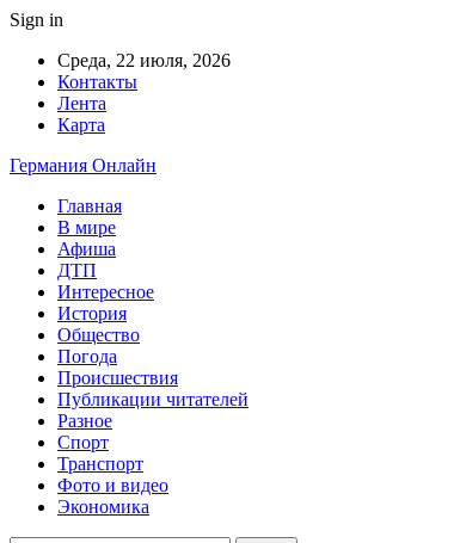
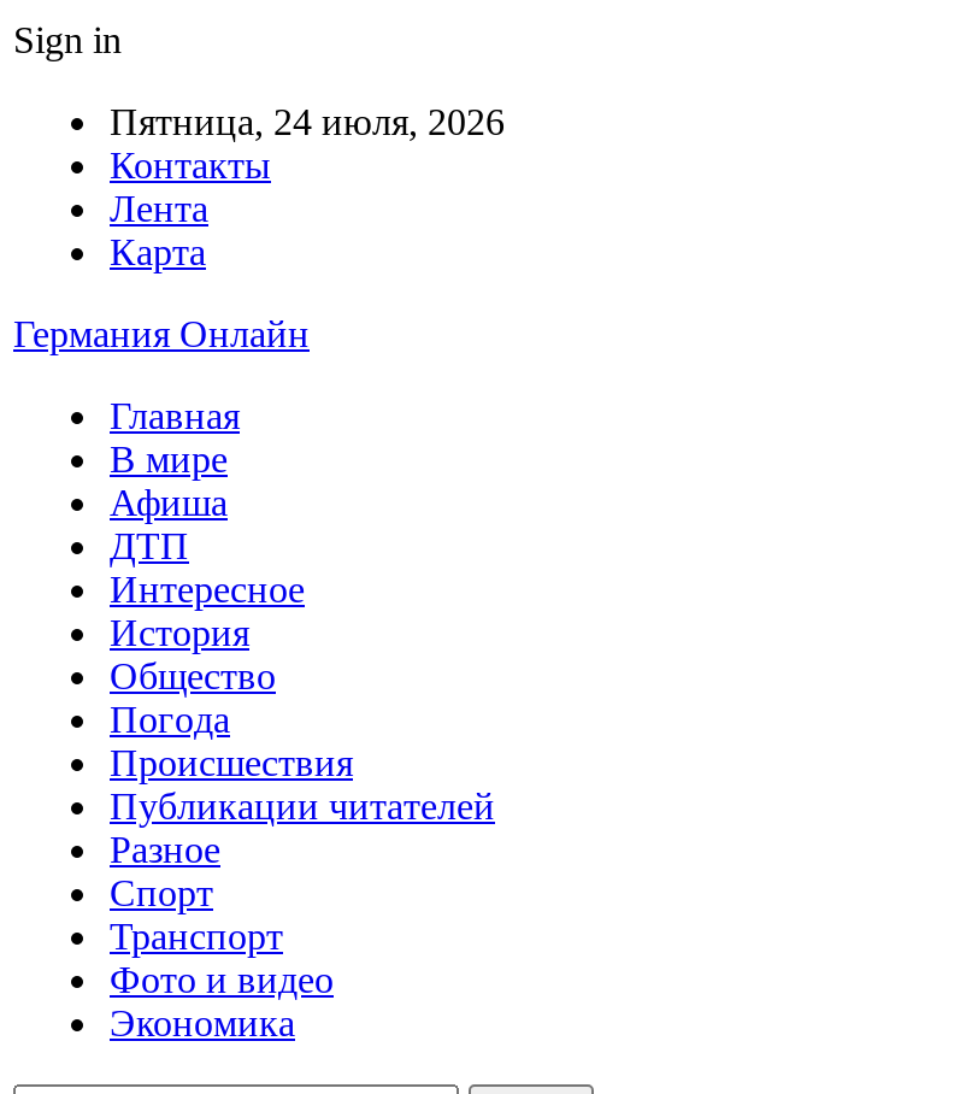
- Среда, 22 июля, 2026
+ Пятница, 24 июля, 2026
